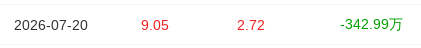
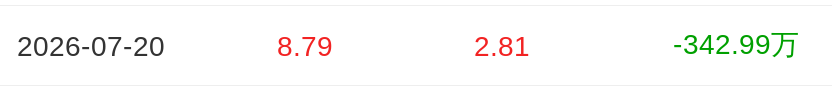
- 9.05
+ 8.79

- 2.72
+ 2.81
